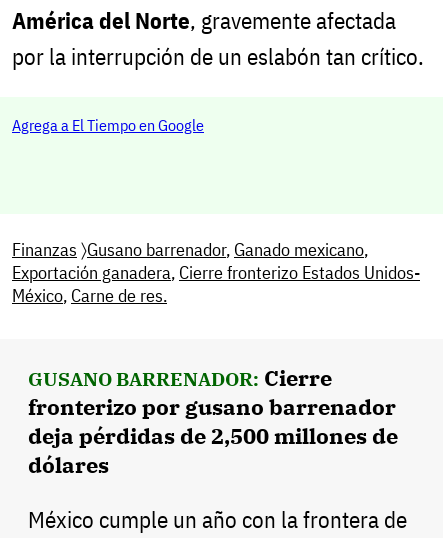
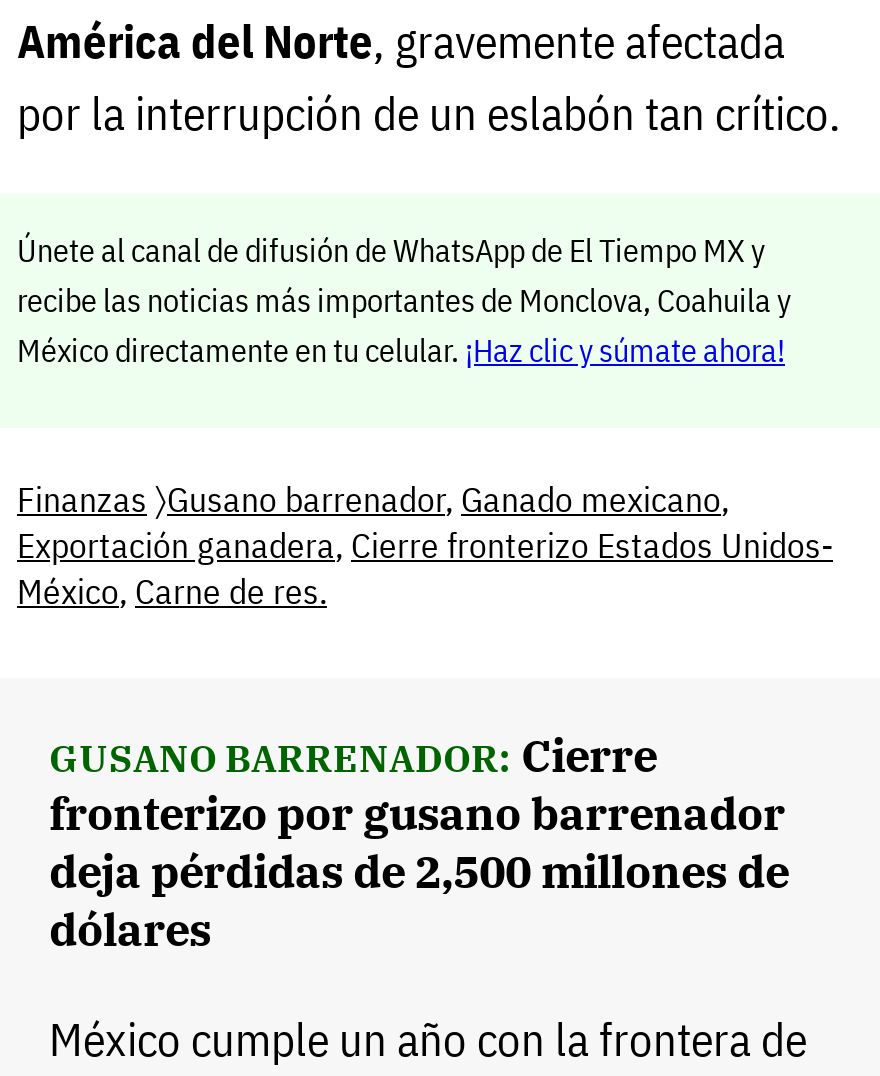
- Agrega a El Tiempo en Google
+ Únete al canal de difusión de WhatsApp de El Tiempo MX y
+ recibe las noticias más importantes de Monclova, Coahuila y
+ México directamente en tu celular. ¡Haz clic y súmate ahora!
